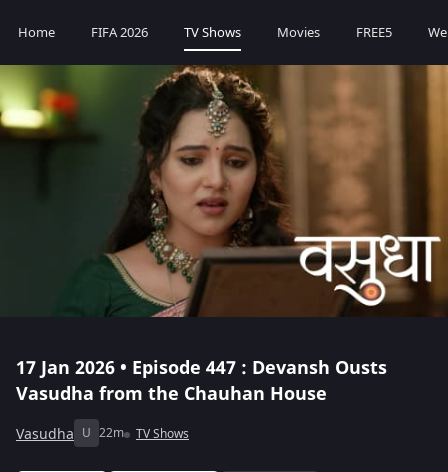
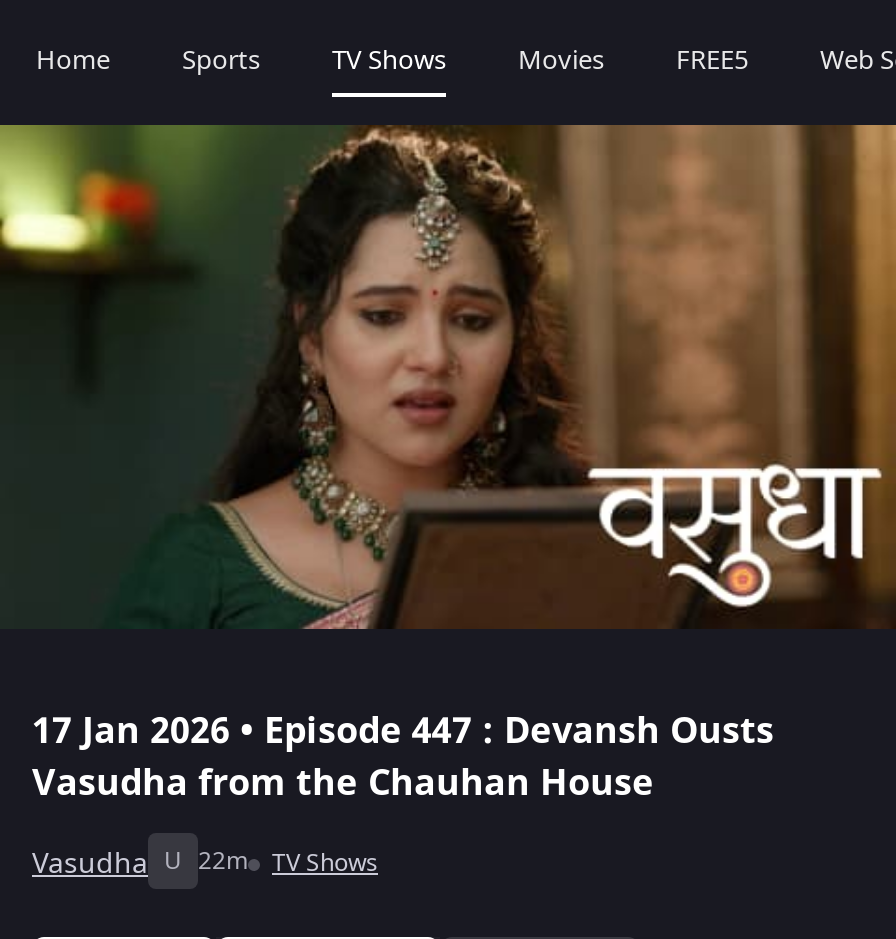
- FIFA 2026
+ Sports
